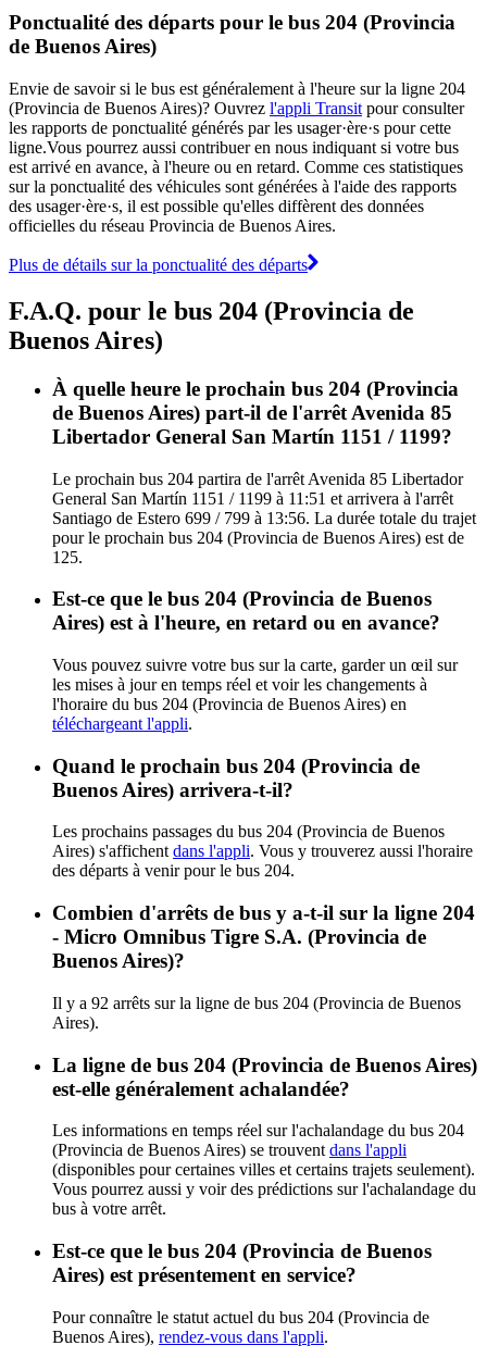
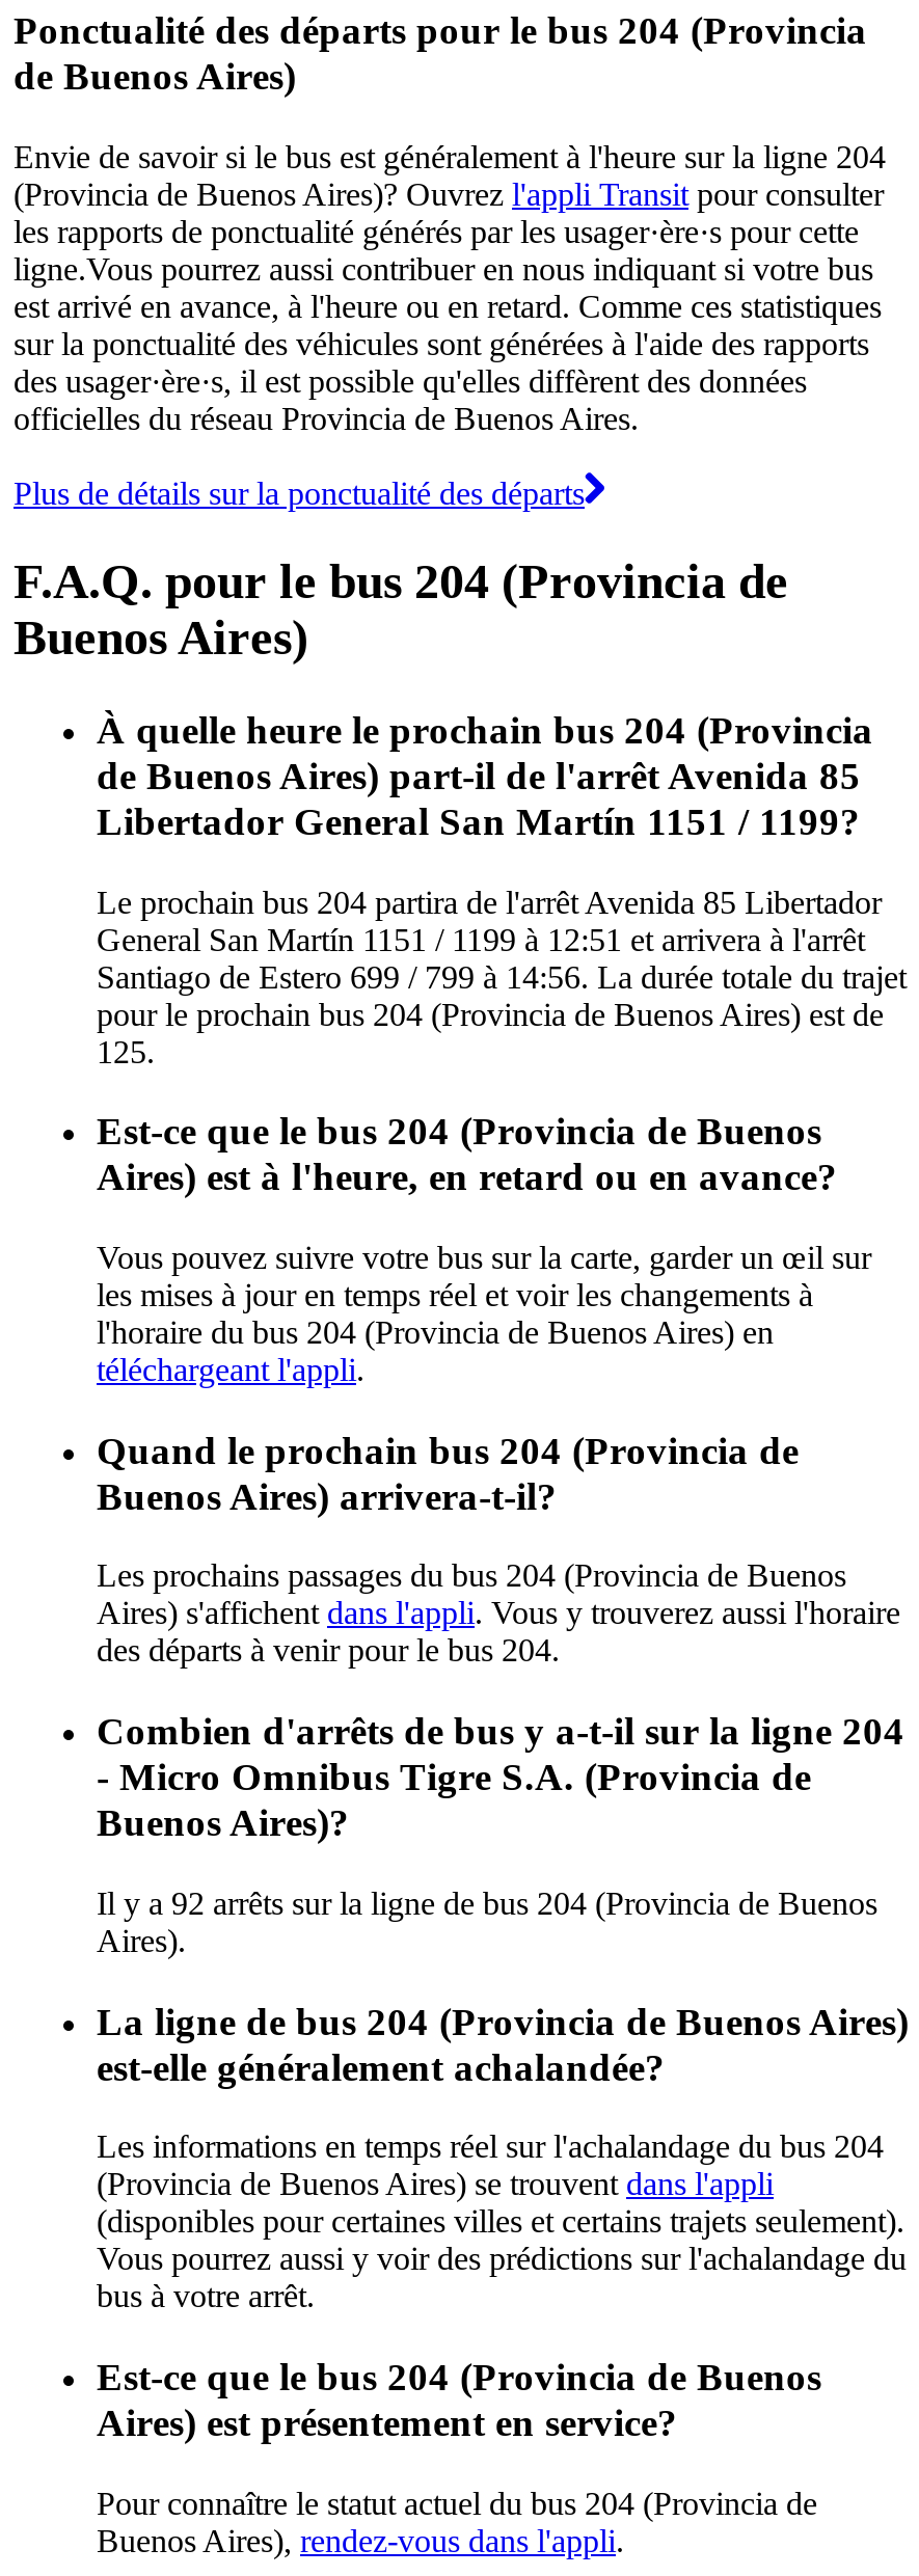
- General San Martín 1151 / 1199 à 11:51 et arrivera à l'arrêt
+ General San Martín 1151 / 1199 à 12:51 et arrivera à l'arrêt

- Santiago de Estero 699 / 799 à 13:56. La durée totale du trajet
+ Santiago de Estero 699 / 799 à 14:56. La durée totale du trajet
